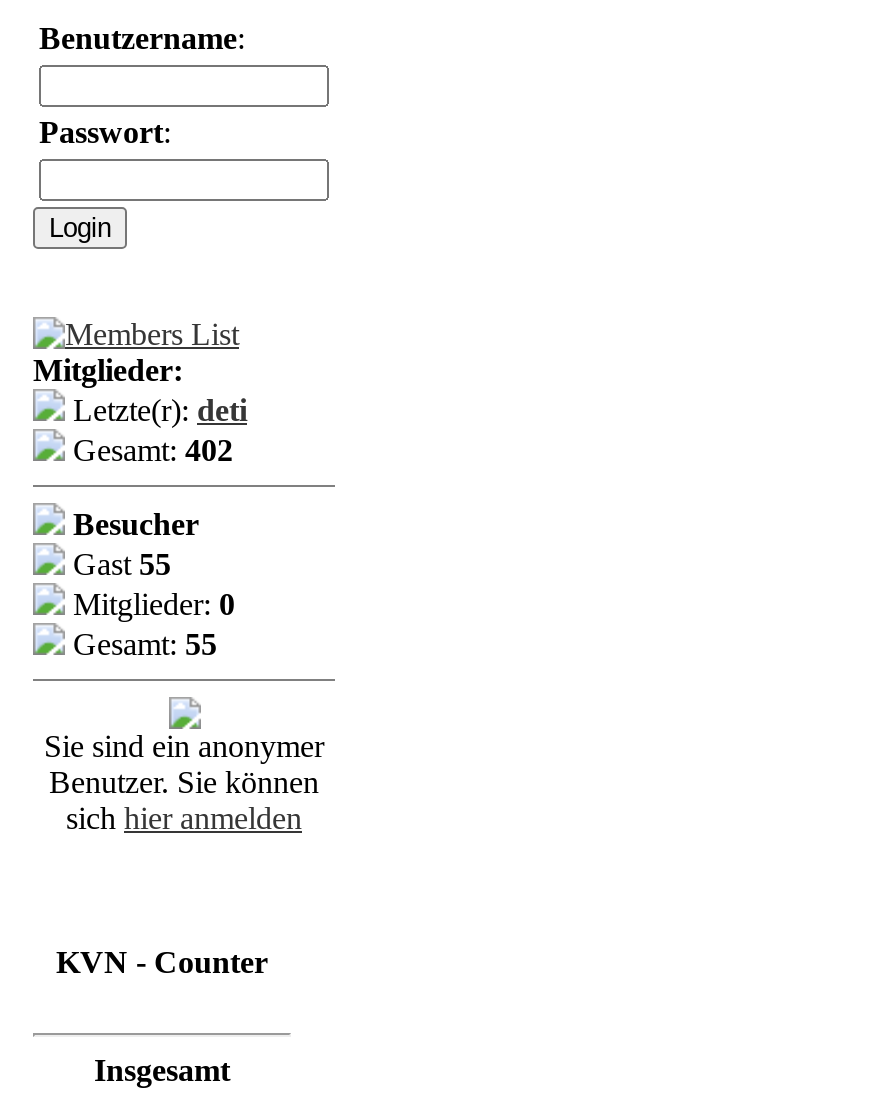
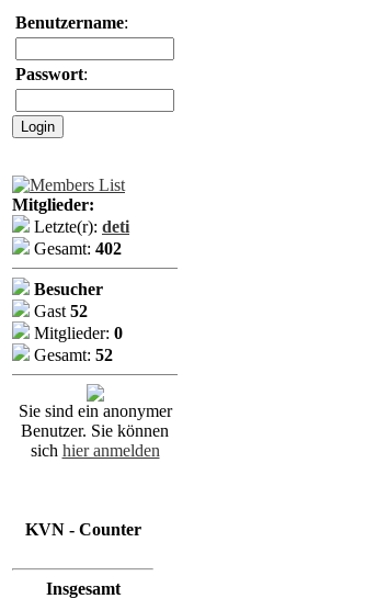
- Gast 55
+ Gast 52

- Gesamt: 55
+ Gesamt: 52
